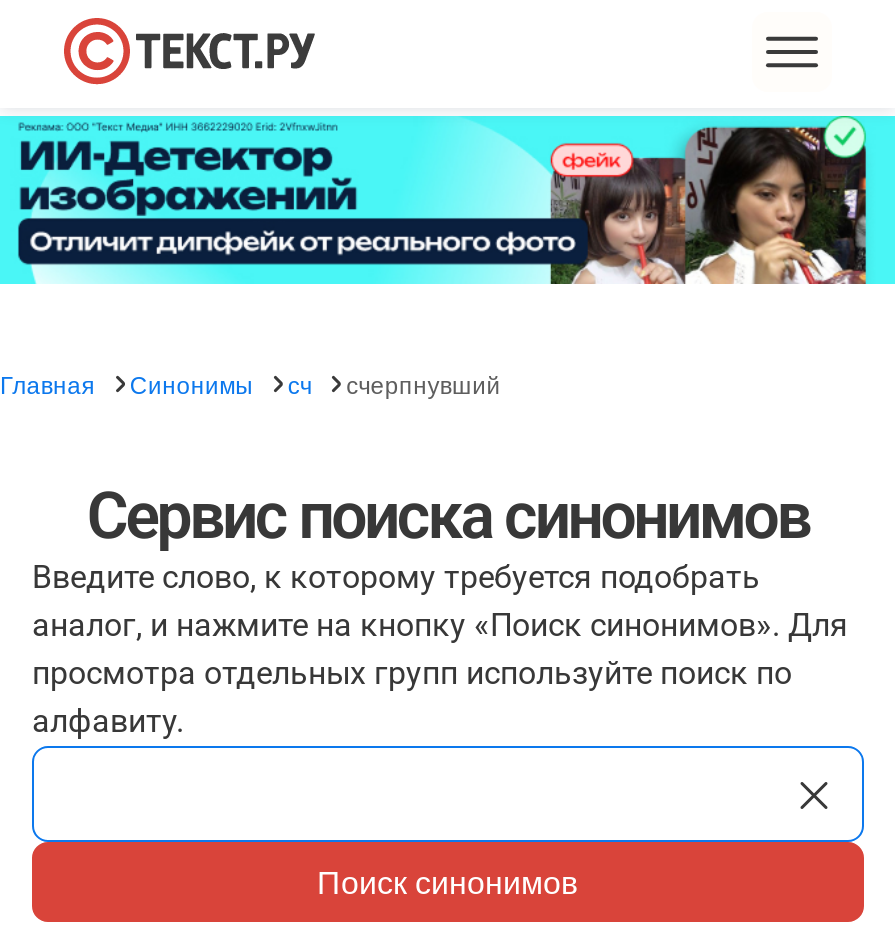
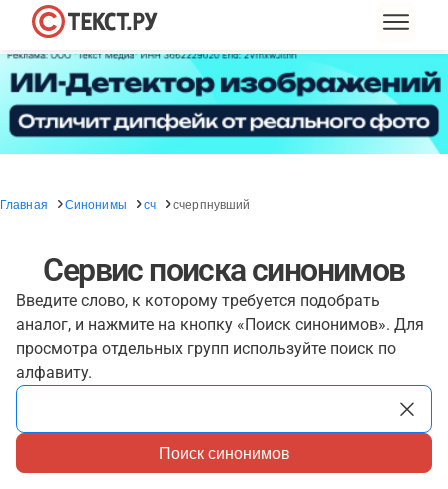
- [image]
+ [image]
